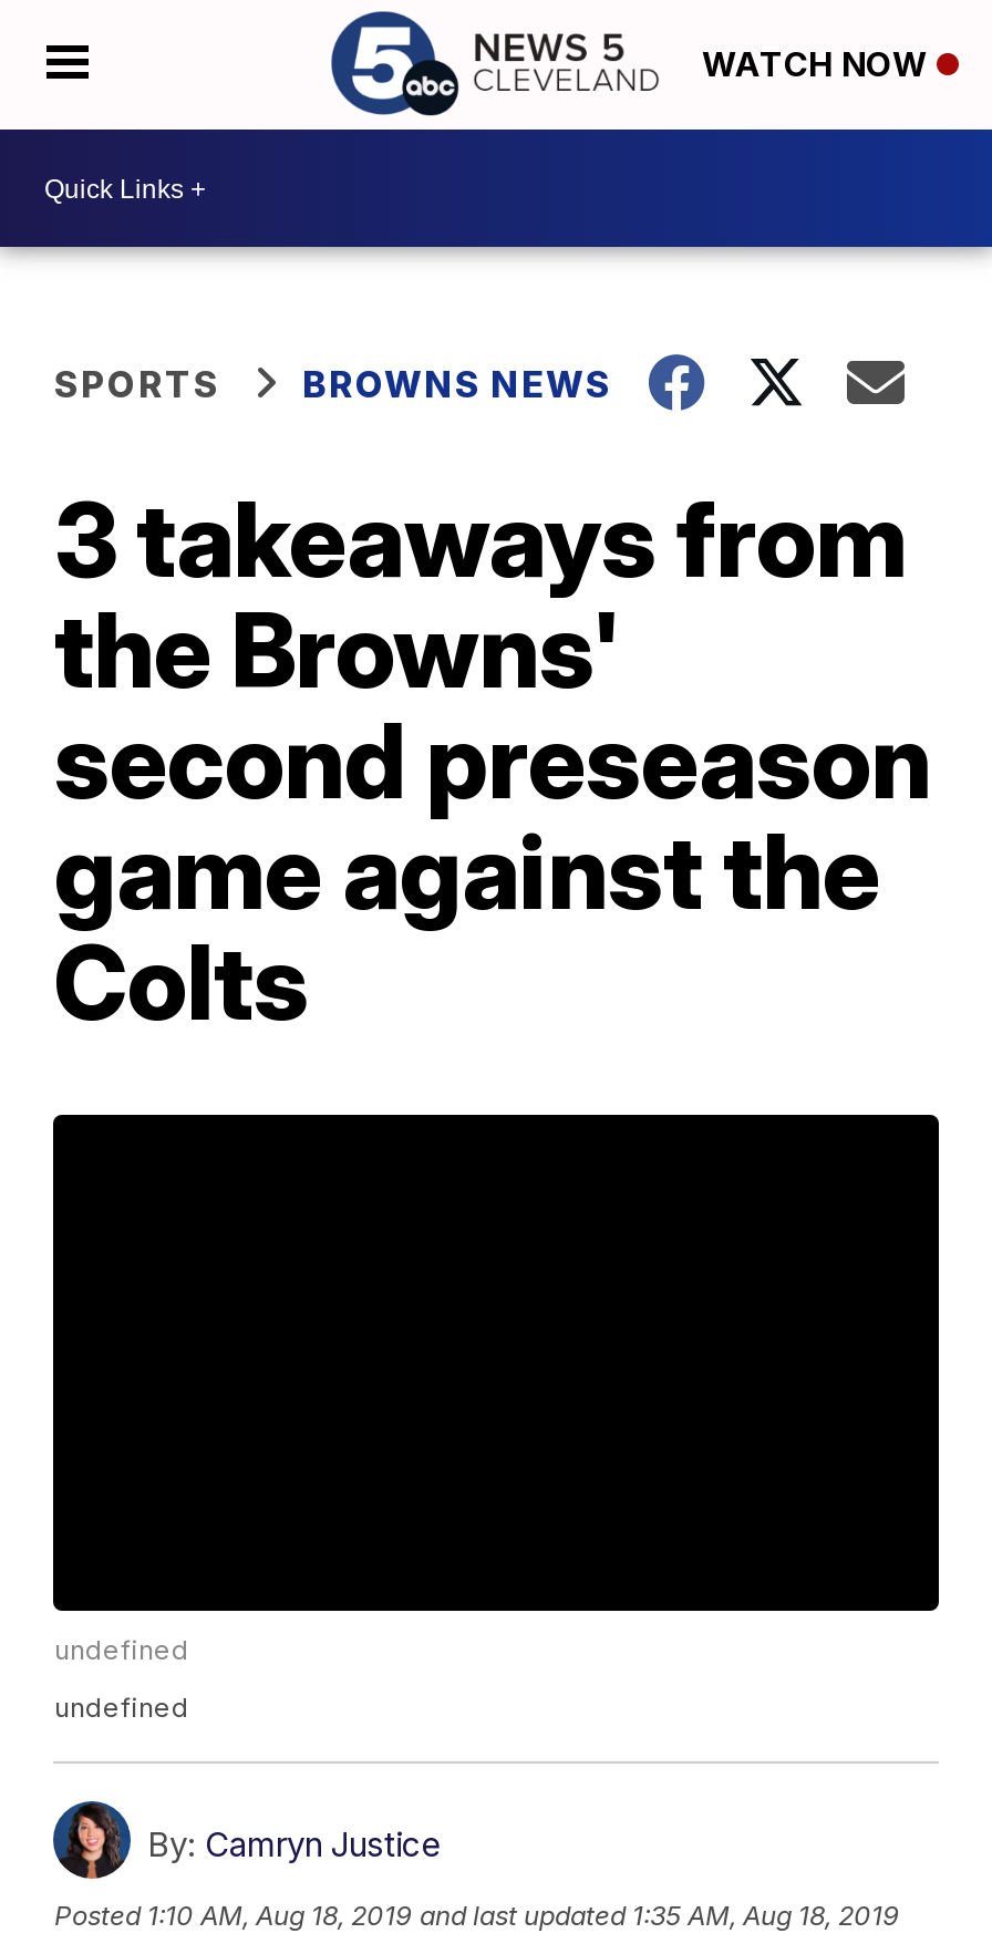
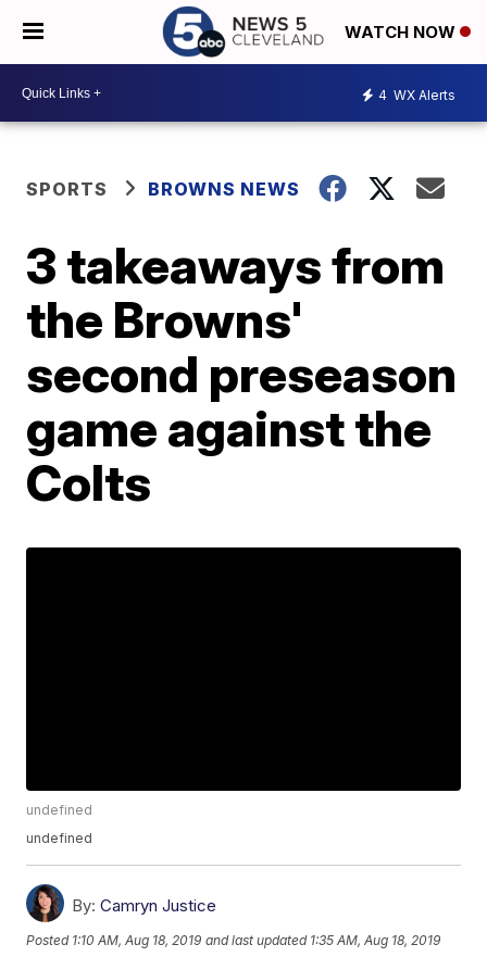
+ 4 WX Alerts
